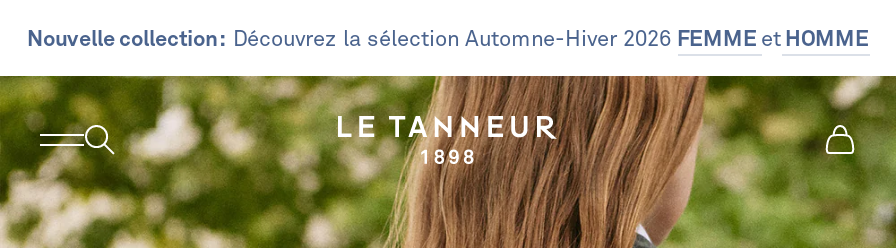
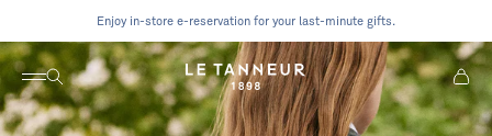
- Nouvelle collection: Découvrez la sélection Automne-Hiver 2026 FEMME et HOMME
+ Enjoy in-store e-reservation for your last-minute gifts.
